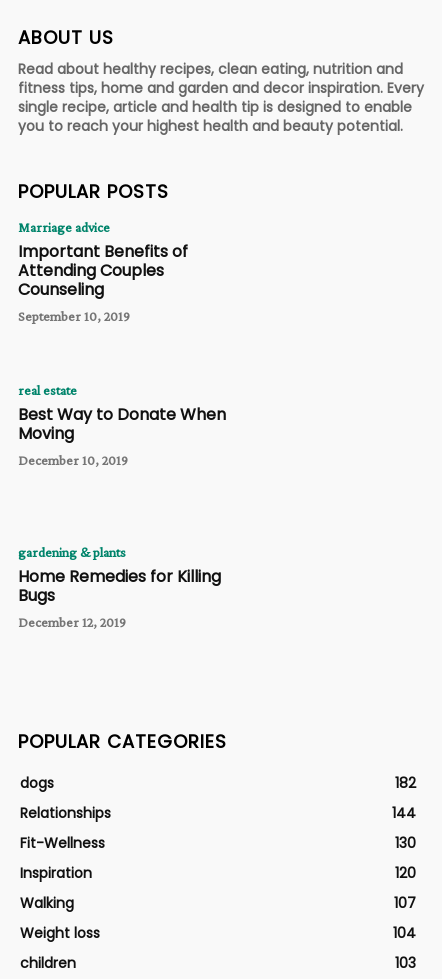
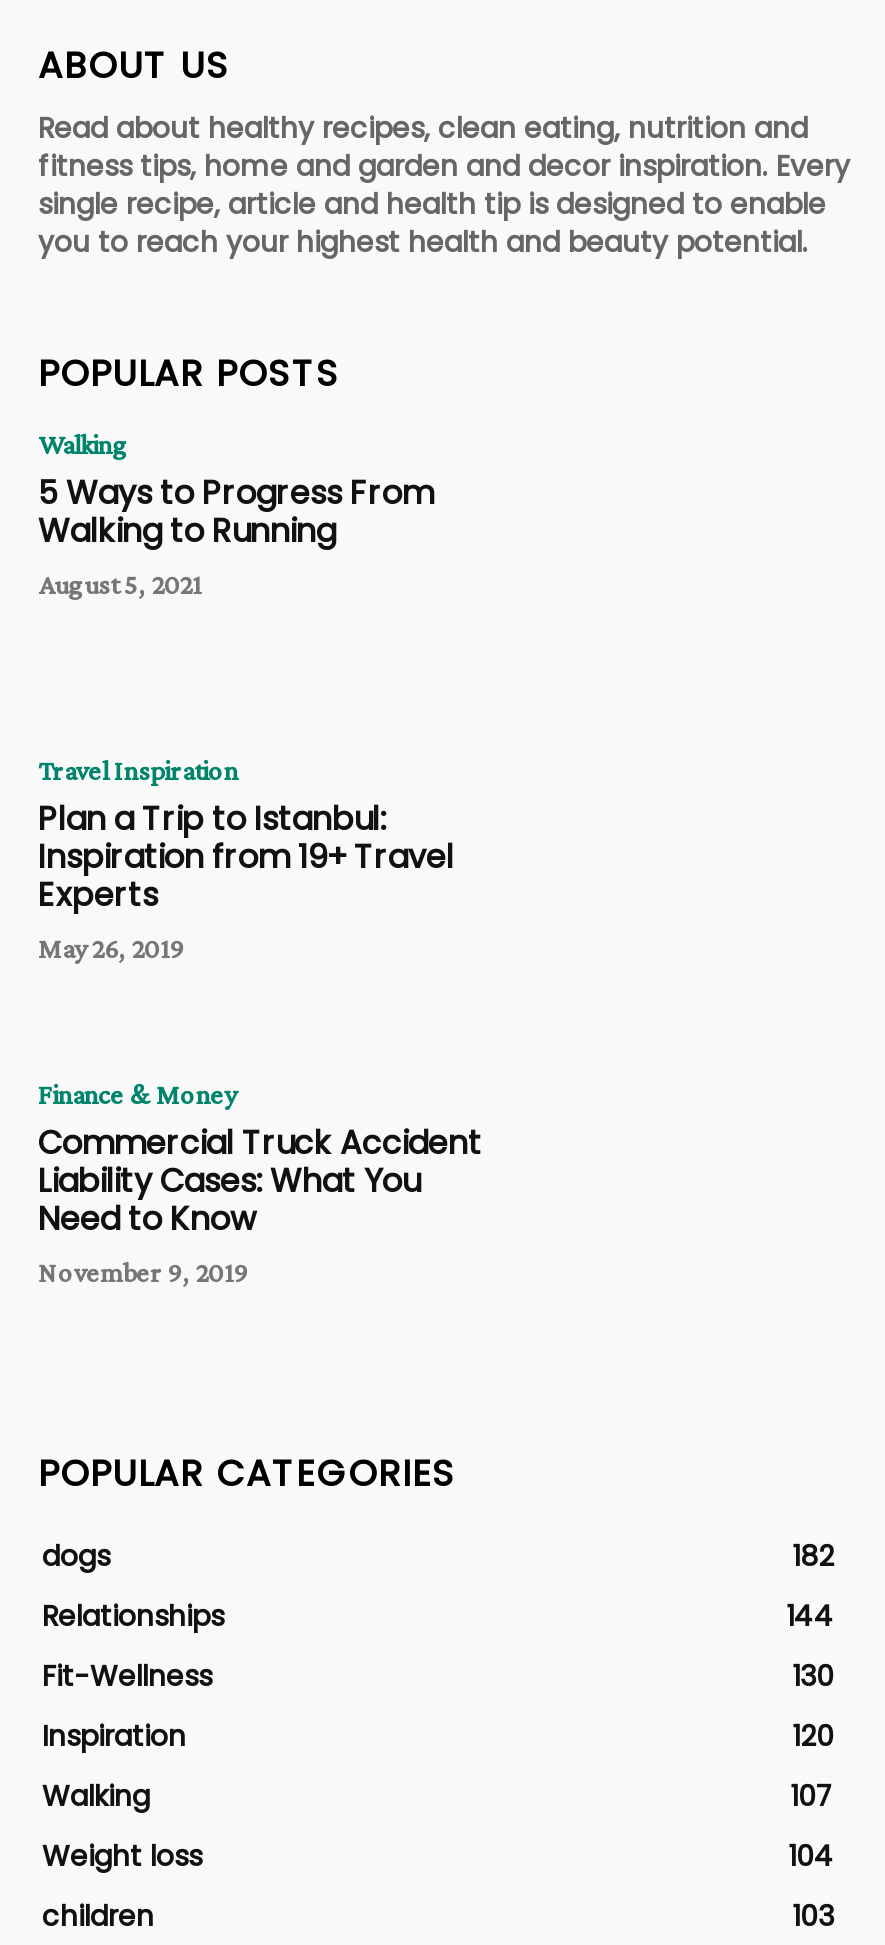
- Marriage advice
- Important Benefits of
- Attending Couples
- Counseling
- September 10, 2019
+ Walking
+ 5 Ways to Progress From
+ Walking to Running
+ August 5, 2021

- real estate
- Best Way to Donate When
- Moving
- December 10, 2019
+ Travel Inspiration
+ Plan a Trip to Istanbul:
+ Inspiration from 19+ Travel
+ Experts
+ May 26, 2019

- gardening & plants
- Home Remedies for Killing
- Bugs
- December 12, 2019
+ Finance & Money
+ Commercial Truck Accident
+ Liability Cases: What You
+ Need to Know
+ November 9, 2019
